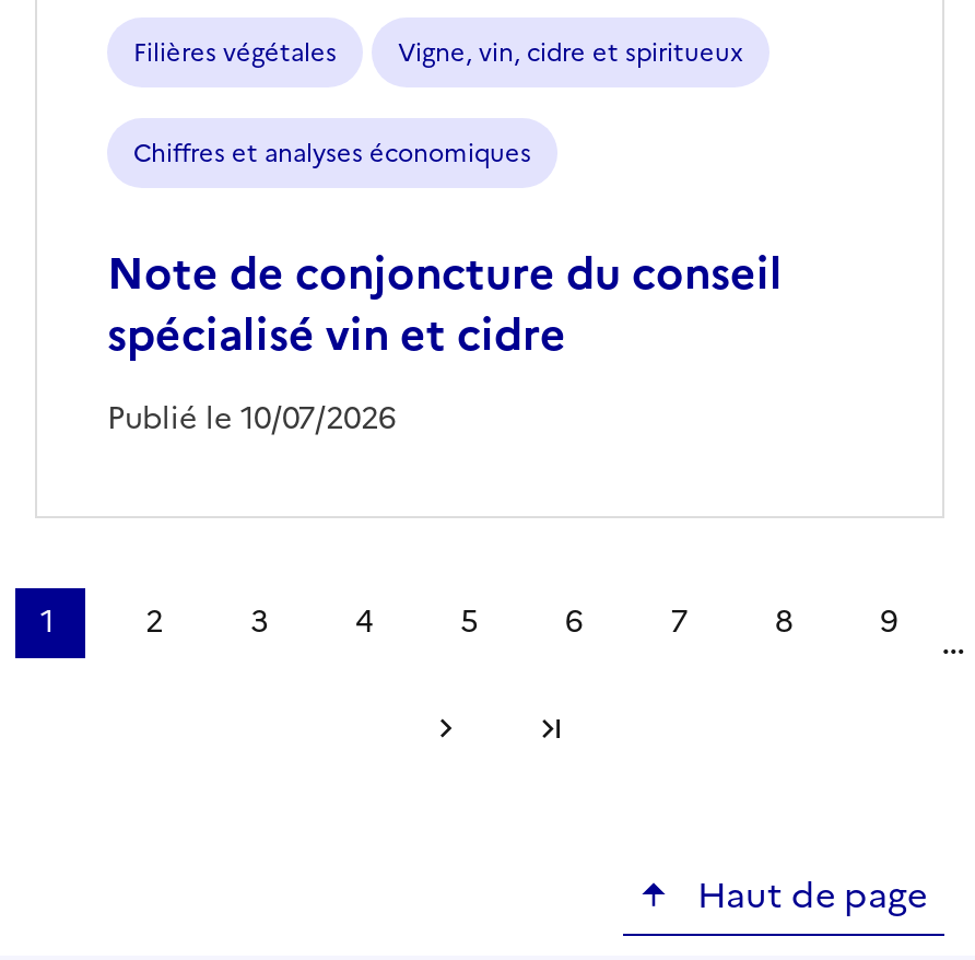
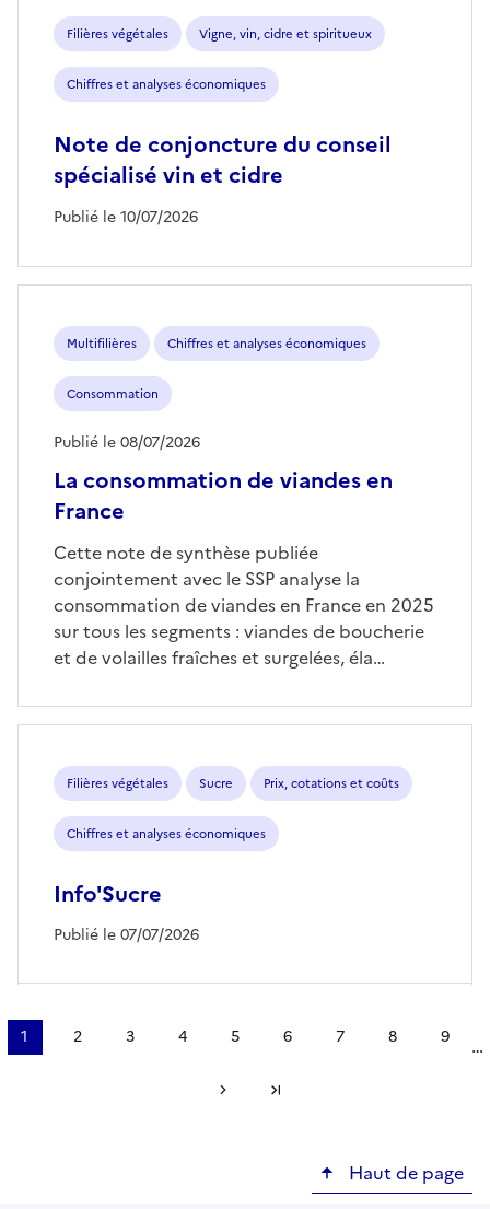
+ Multifilières
+ Chiffres et analyses économiques
+ Consommation
+ La consommation de viandes en
+ France

+ Publié le 08/07/2026

+ Cette note de synthèse publiée
+ conjointement avec le SSP analyse la
+ consommation de viandes en France en 2025
+ sur tous les segments : viandes de boucherie
+ et de volailles fraîches et surgelées, éla…

+ Filières végétales
+ Sucre
+ Prix, cotations et coûts
+ Chiffres et analyses économiques
+ Info'Sucre
+ Publié le 07/07/2026
